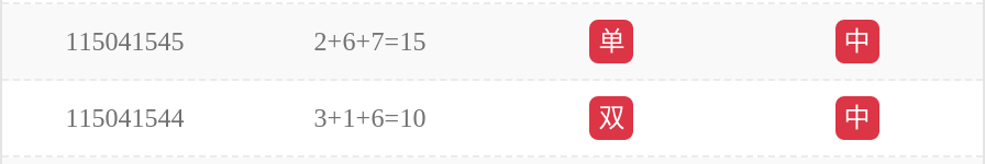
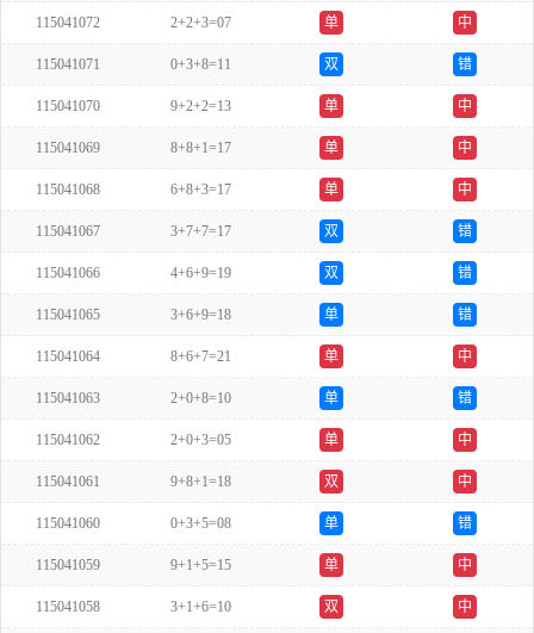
- 115041545
+ 115041072

- 2+6+7=15
+ 2+2+3=07

- 115041544
+ 115041071
+ 0+3+8=11
+ 双
+ 错
+ 115041070
+ 9+2+2=13
+ 单
+ 中
+ 115041069
+ 8+8+1=17
+ 单
+ 中
+ 115041068
+ 6+8+3=17
+ 单
+ 中
+ 115041067
+ 3+7+7=17
+ 双
+ 错
+ 115041066
+ 4+6+9=19
+ 双
+ 错
+ 115041065
+ 3+6+9=18
+ 单
+ 错
+ 115041064
+ 8+6+7=21
+ 单
+ 中
+ 115041063
+ 2+0+8=10
+ 单
+ 错
+ 115041062
+ 2+0+3=05
+ 单
+ 中
+ 115041061
+ 9+8+1=18
+ 双
+ 中
+ 115041060
+ 0+3+5=08
+ 单
+ 错
+ 115041059
+ 9+1+5=15
+ 单
+ 中
+ 115041058
